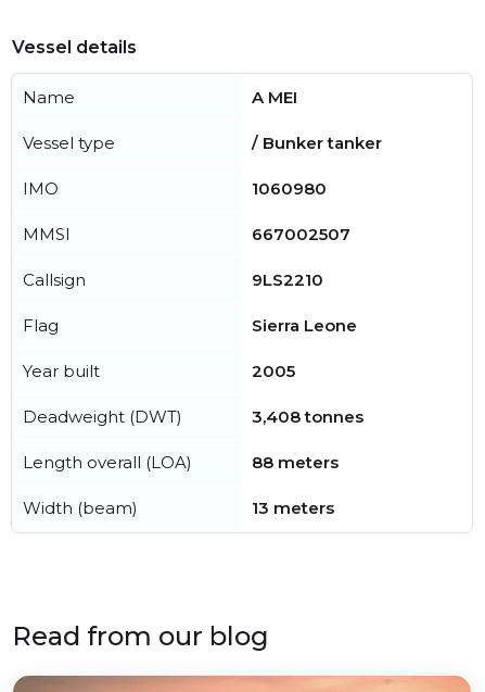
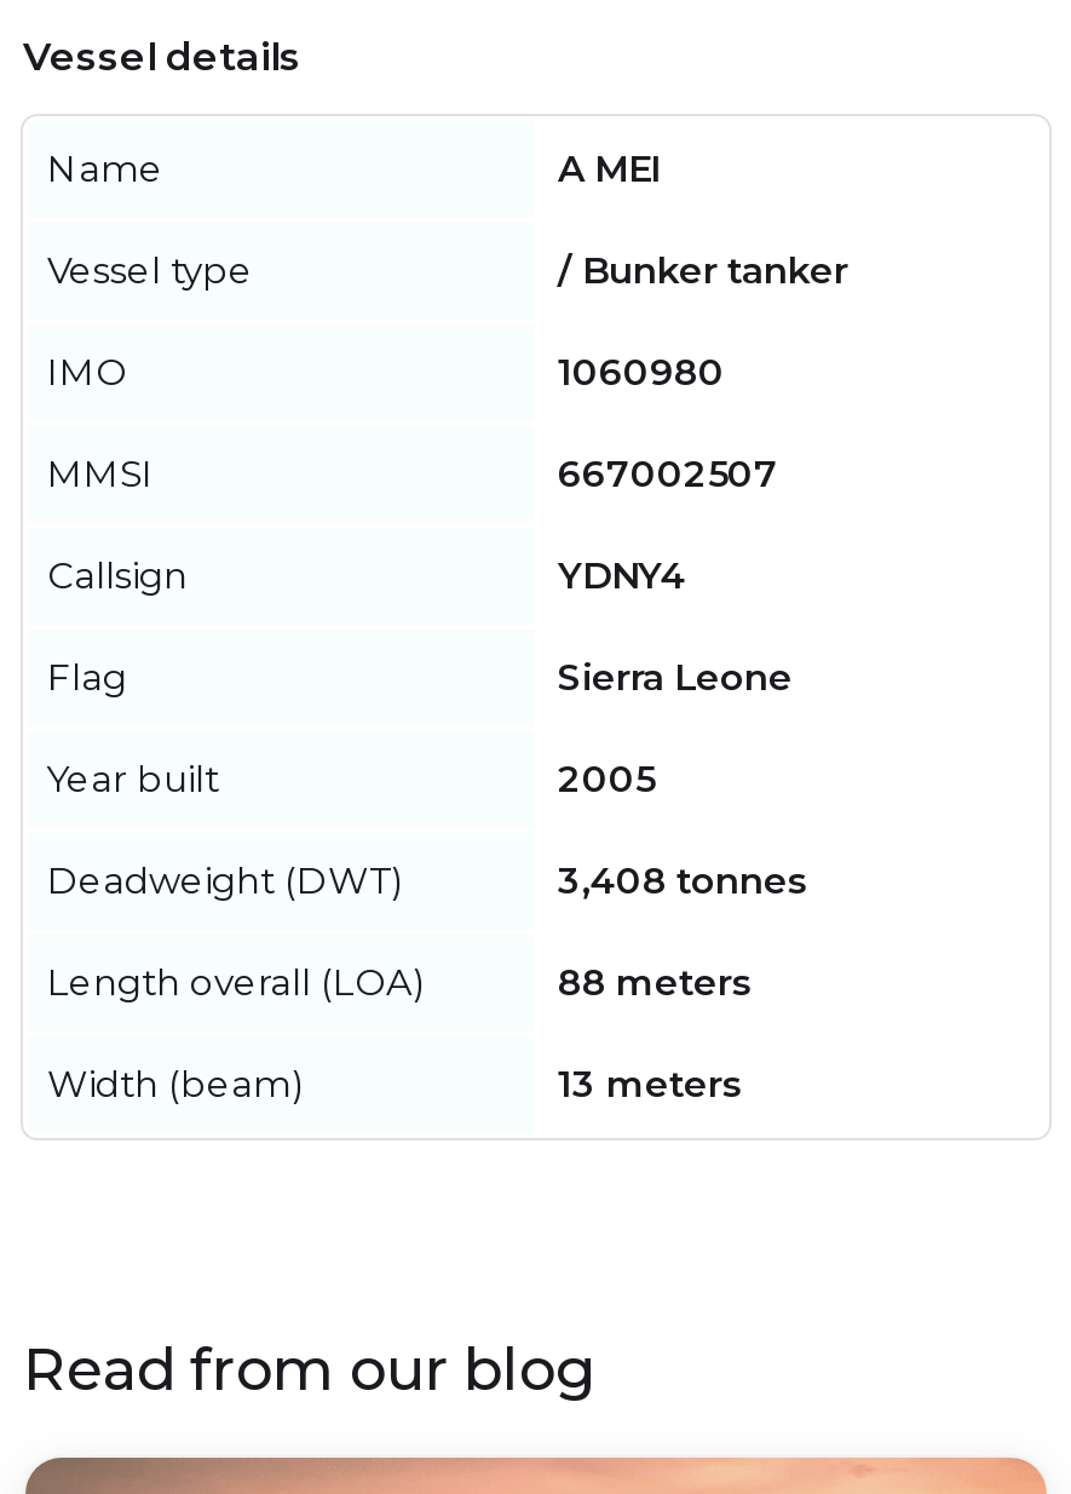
- 9LS2210
+ YDNY4
